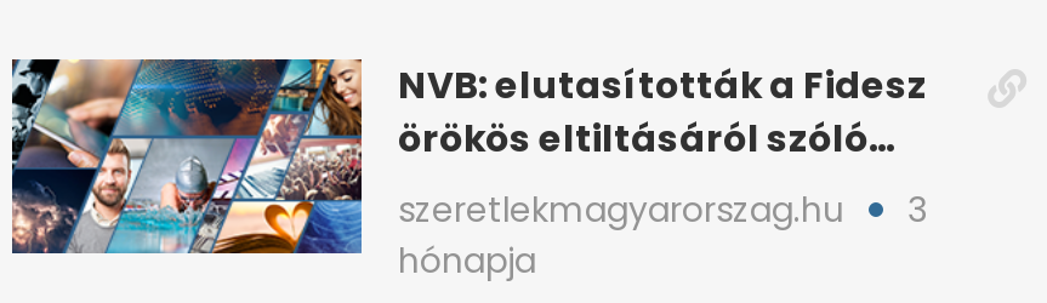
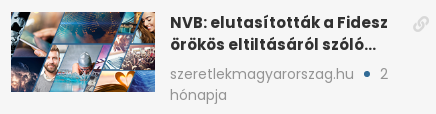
- 3
+ 2
